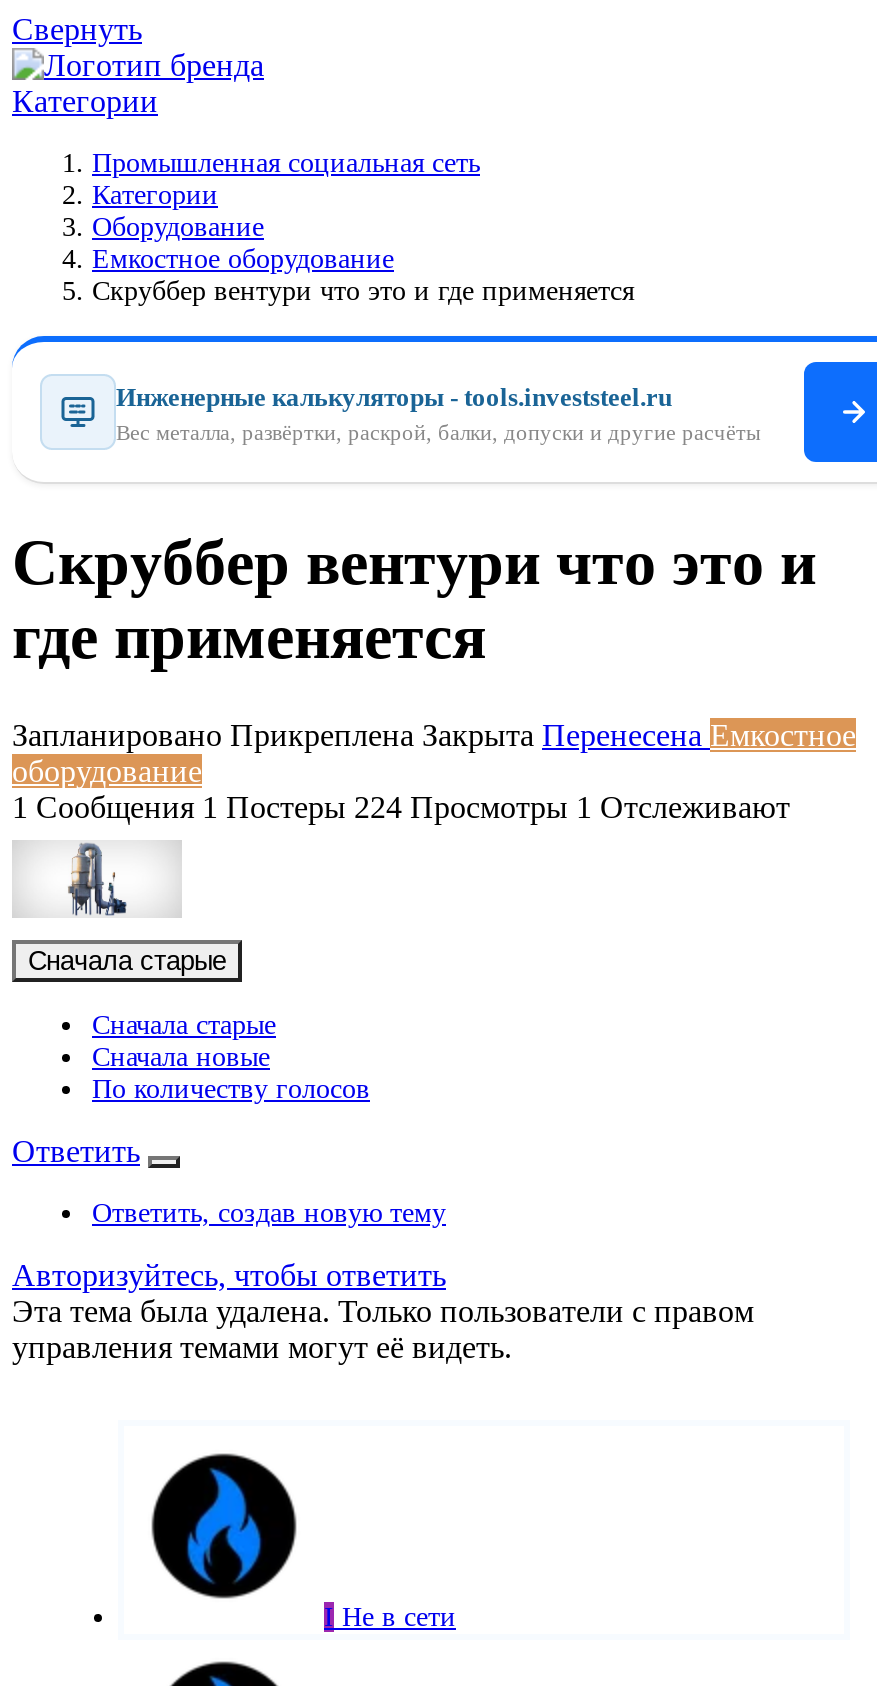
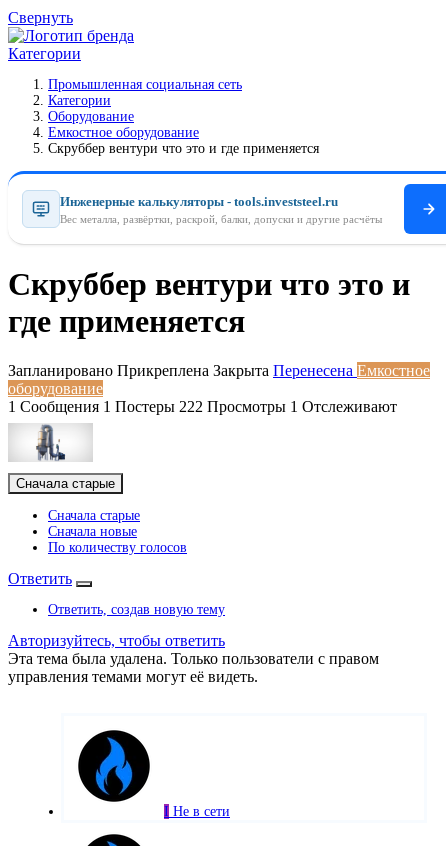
- 1 Сообщения 1 Постеры 224 Просмотры 1 Отслеживают
+ 1 Сообщения 1 Постеры 222 Просмотры 1 Отслеживают
